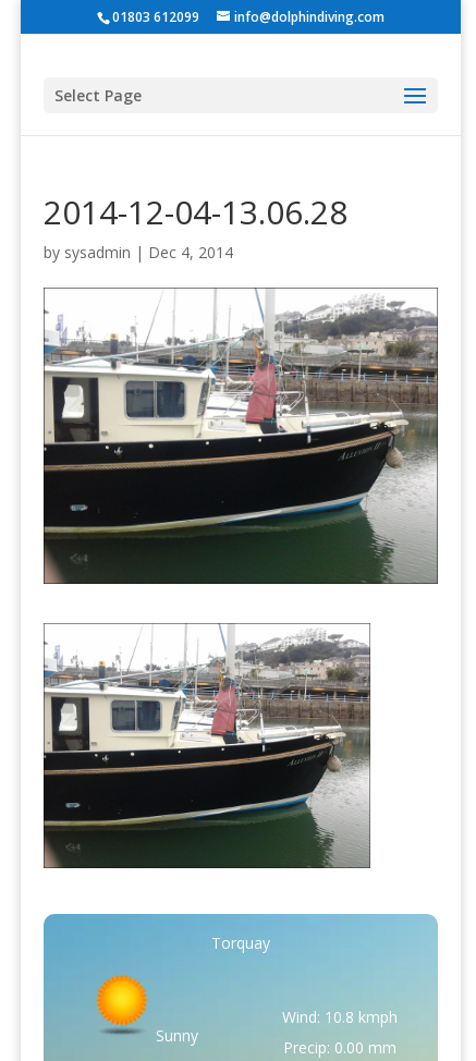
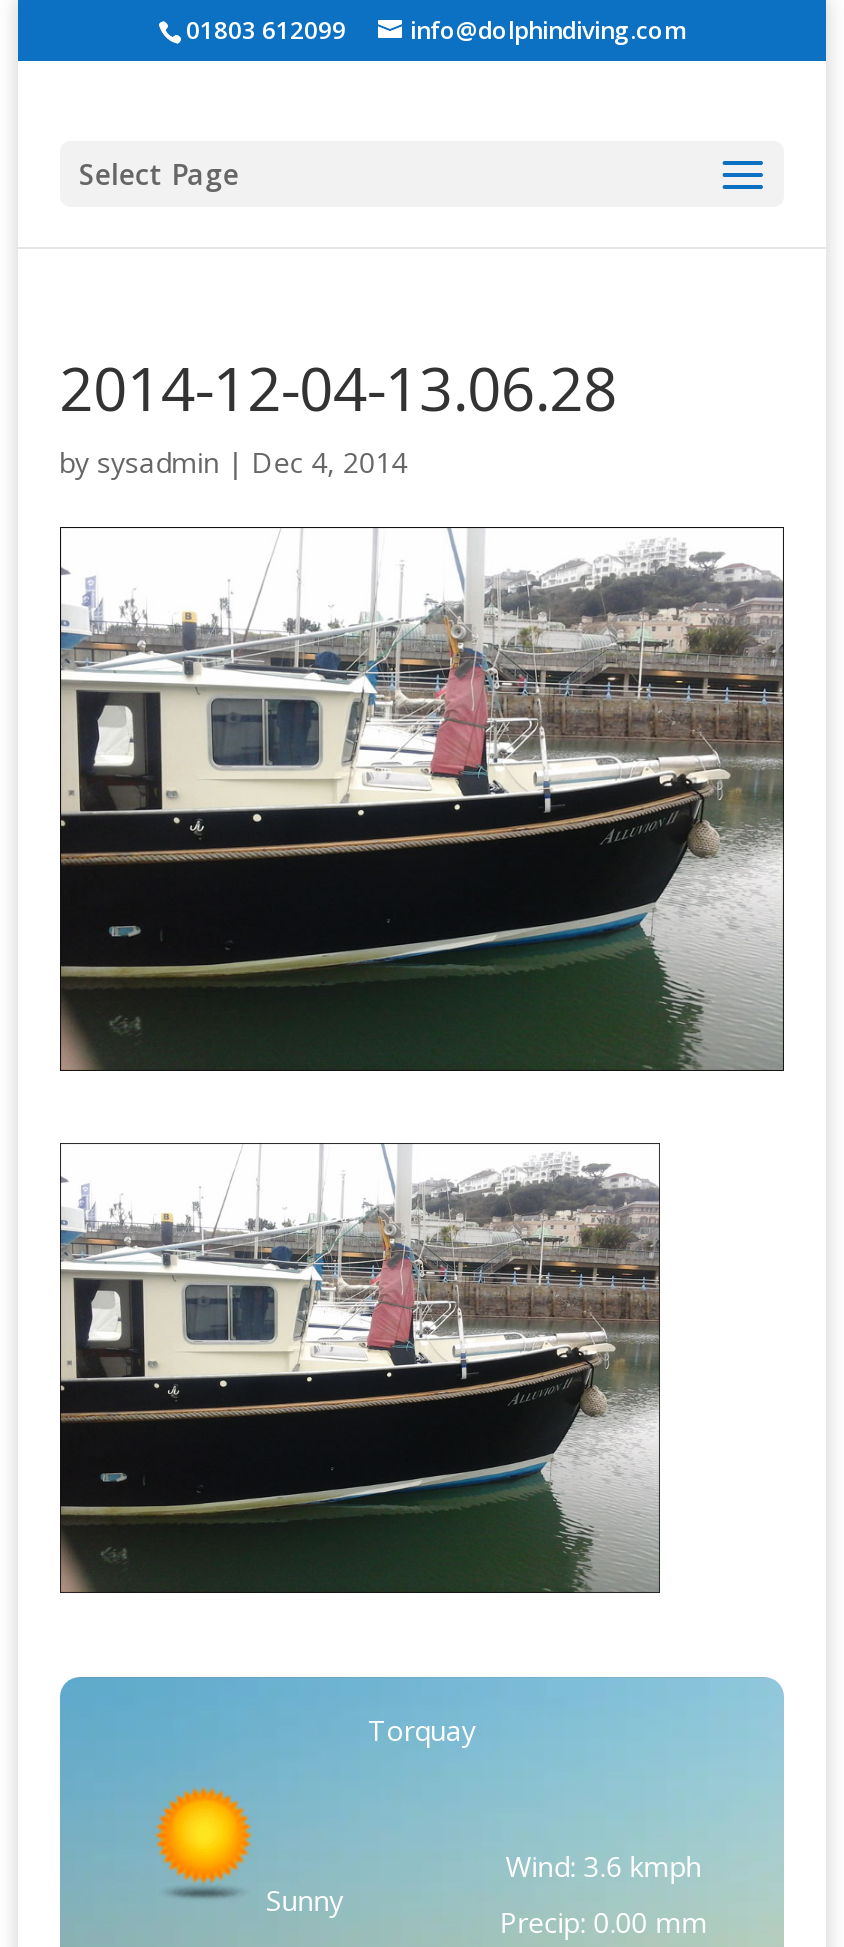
- Wind: 10.8 kmph
+ Wind: 3.6 kmph
